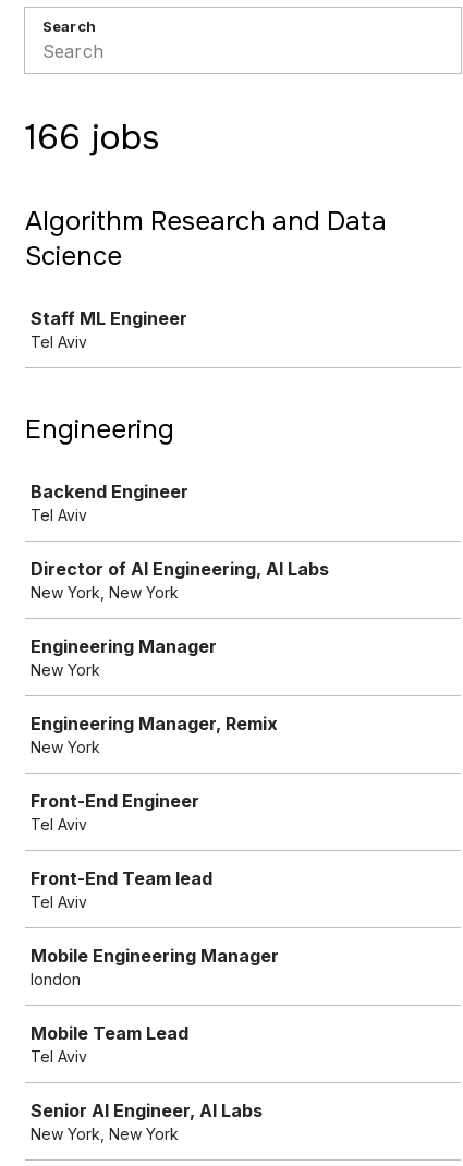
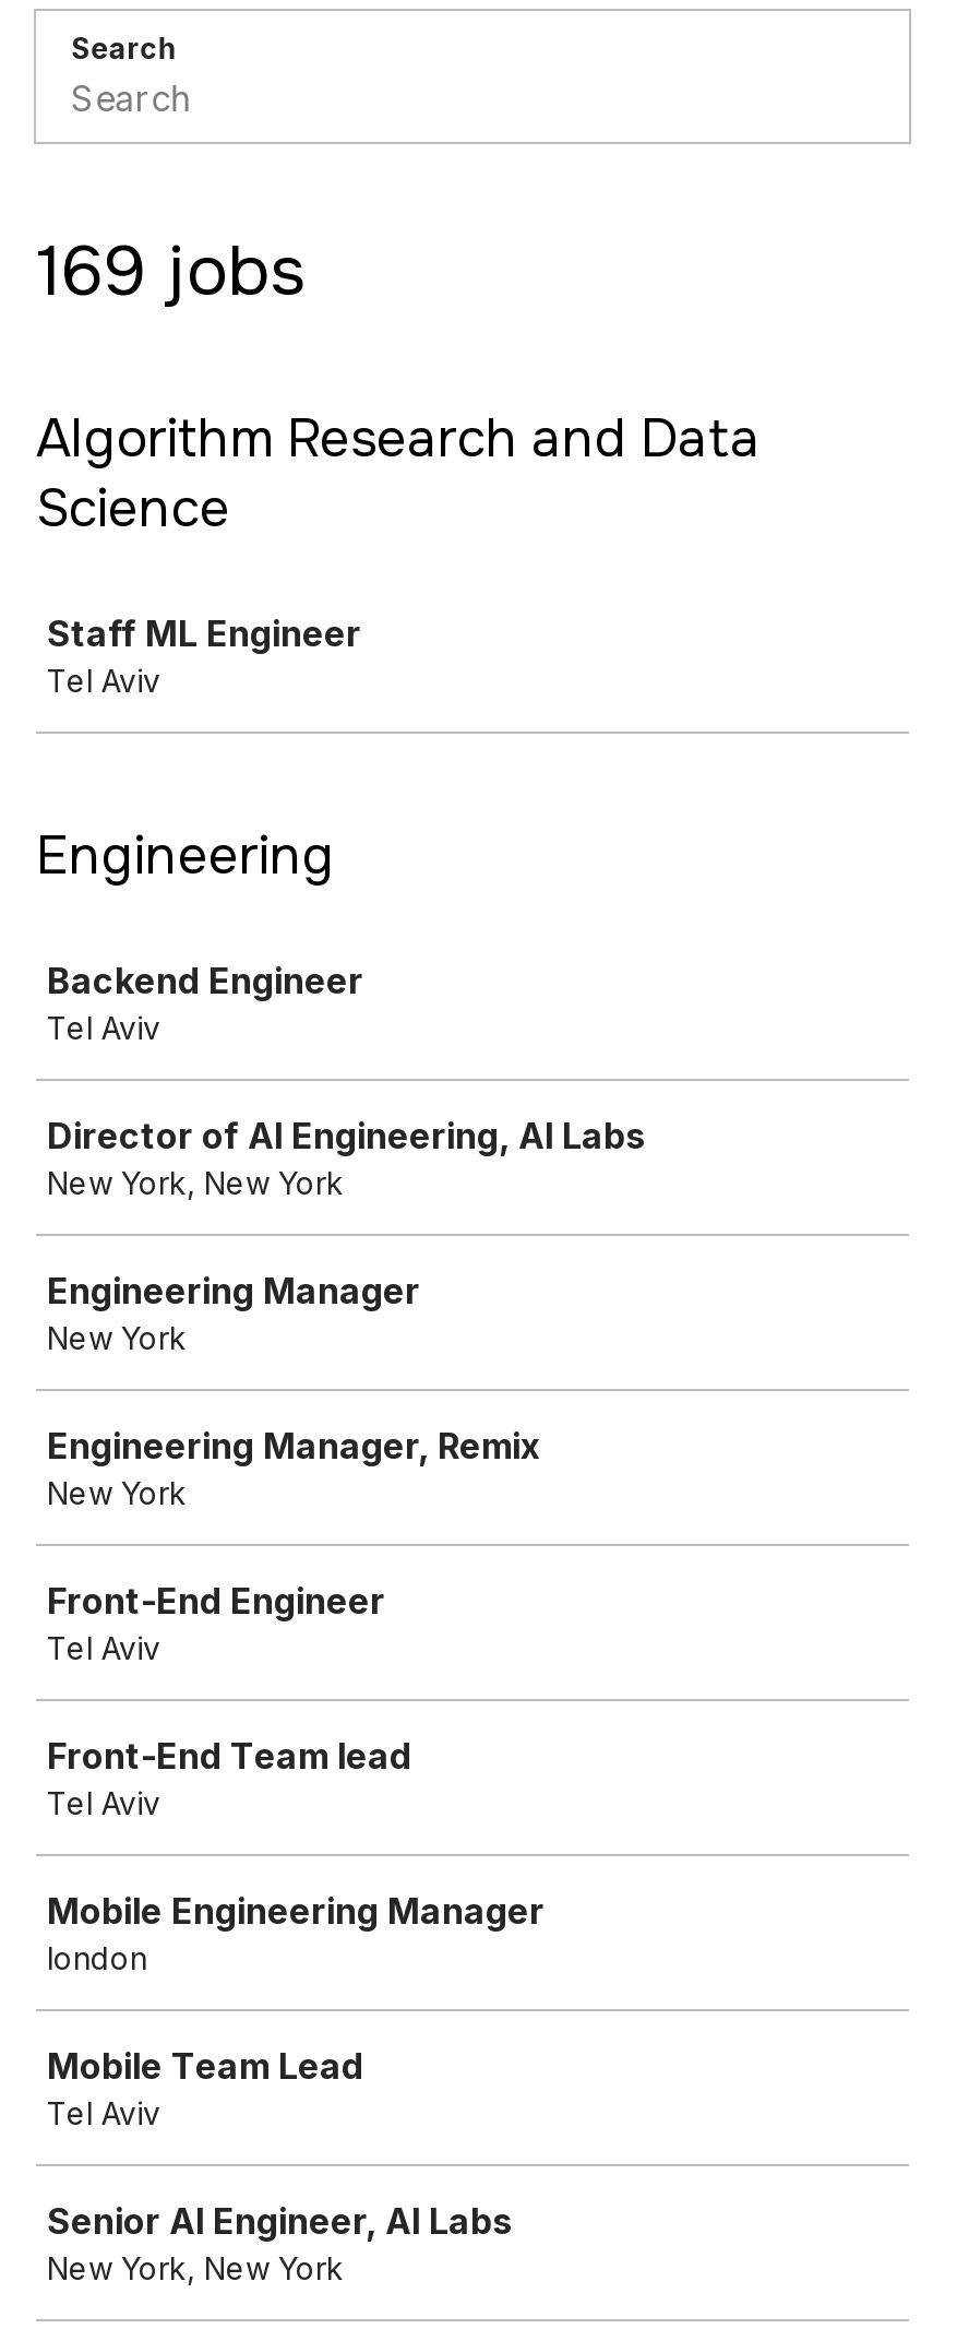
- 166 jobs
+ 169 jobs
